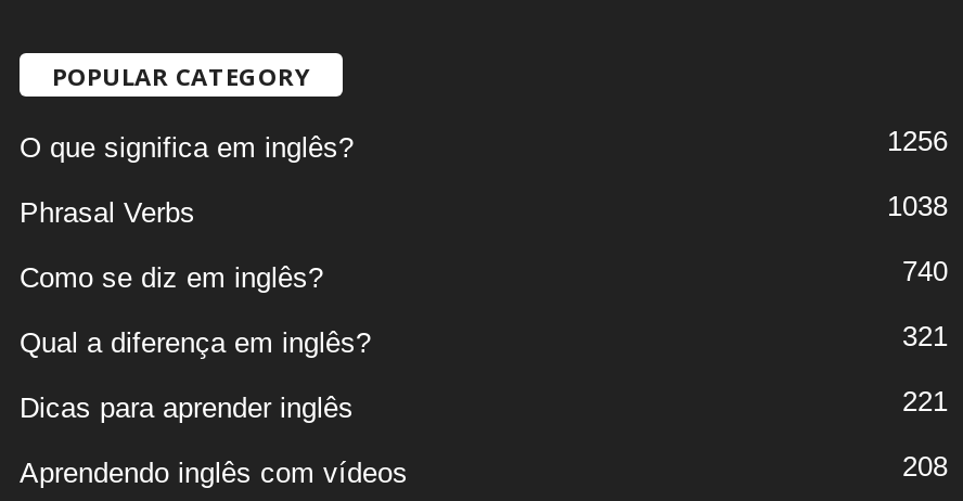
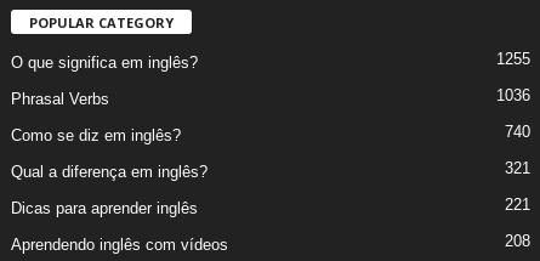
- 1256
+ 1255

- 1038
+ 1036
